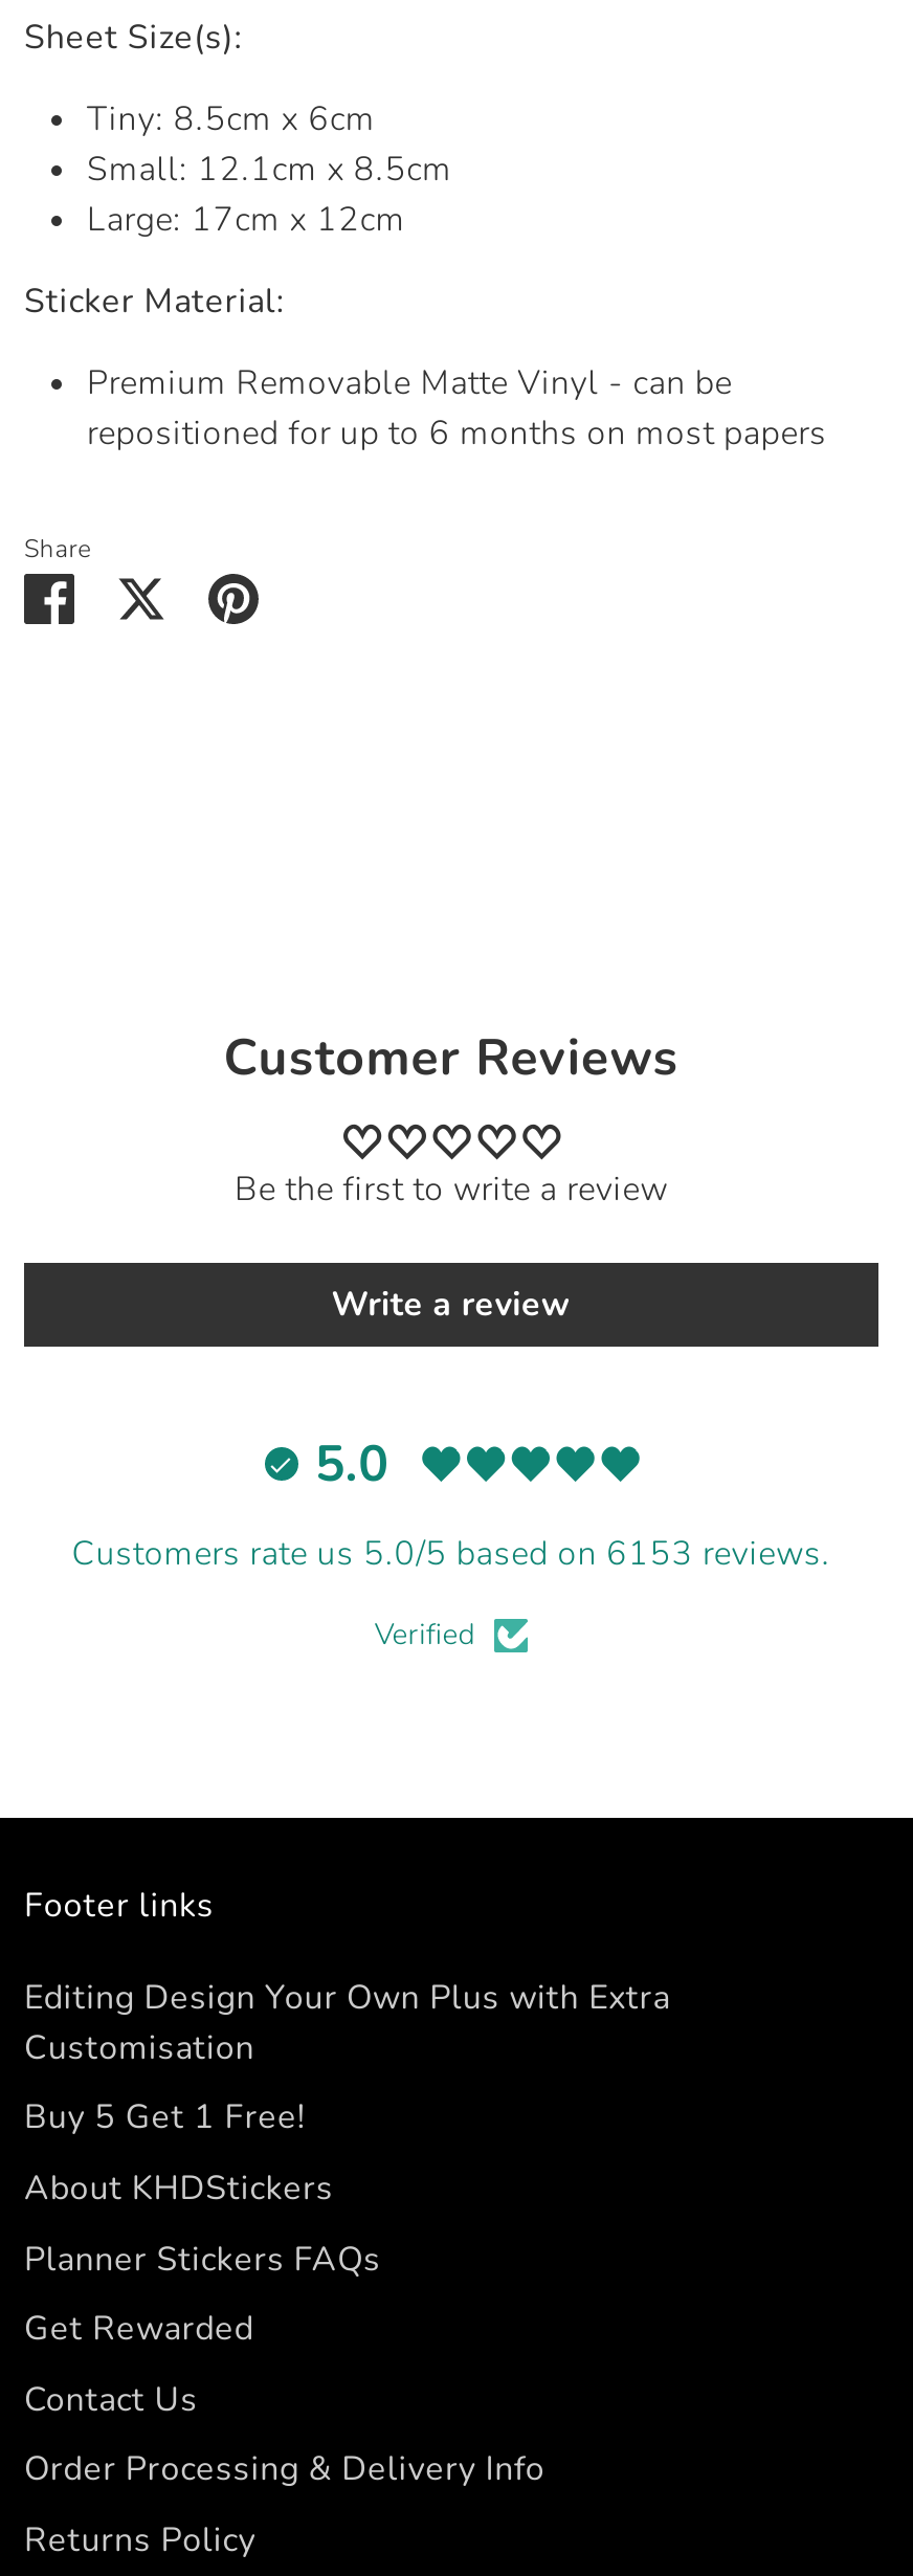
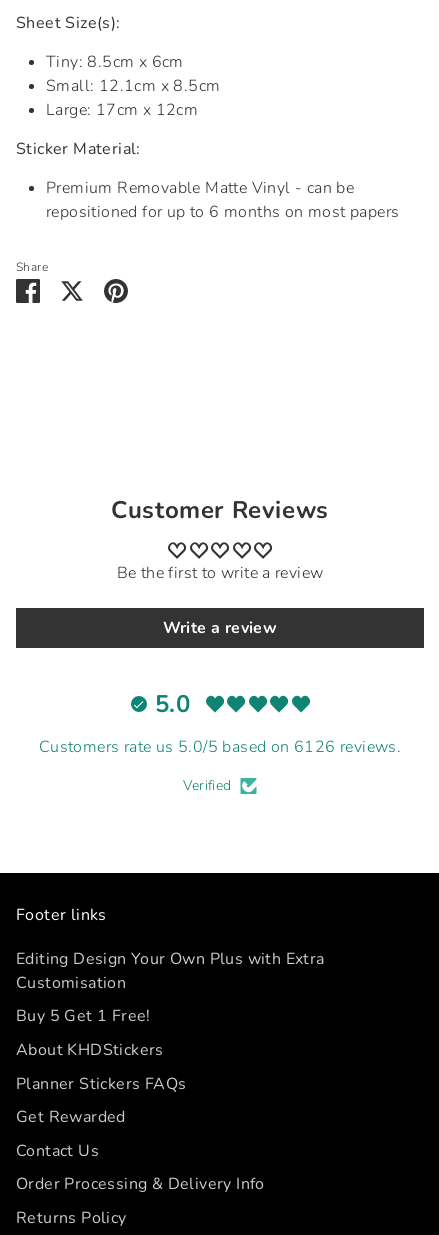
- Customers rate us 5.0/5 based on 6153 reviews.
+ Customers rate us 5.0/5 based on 6126 reviews.
